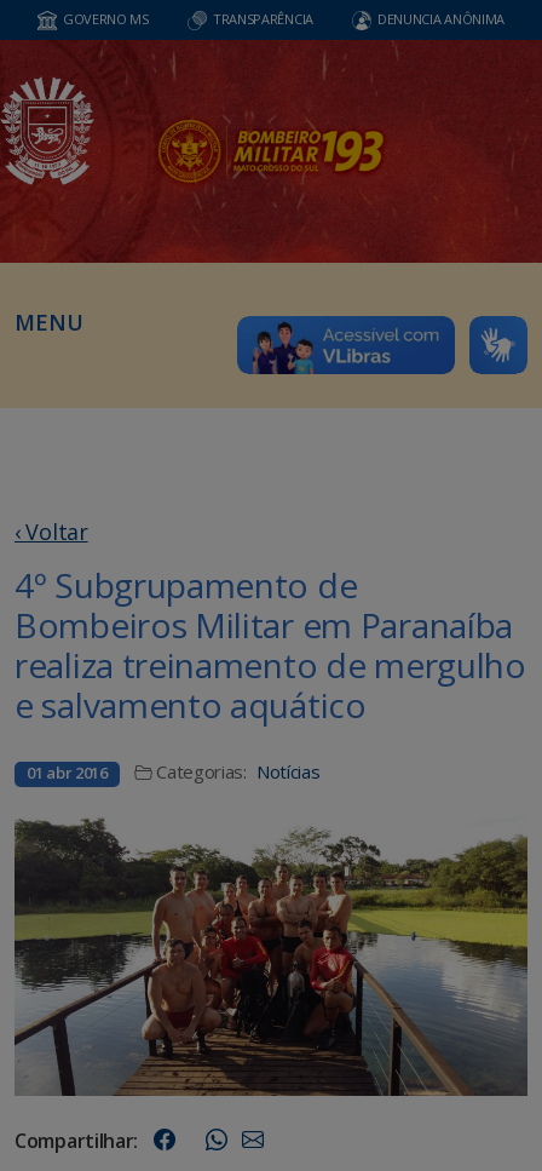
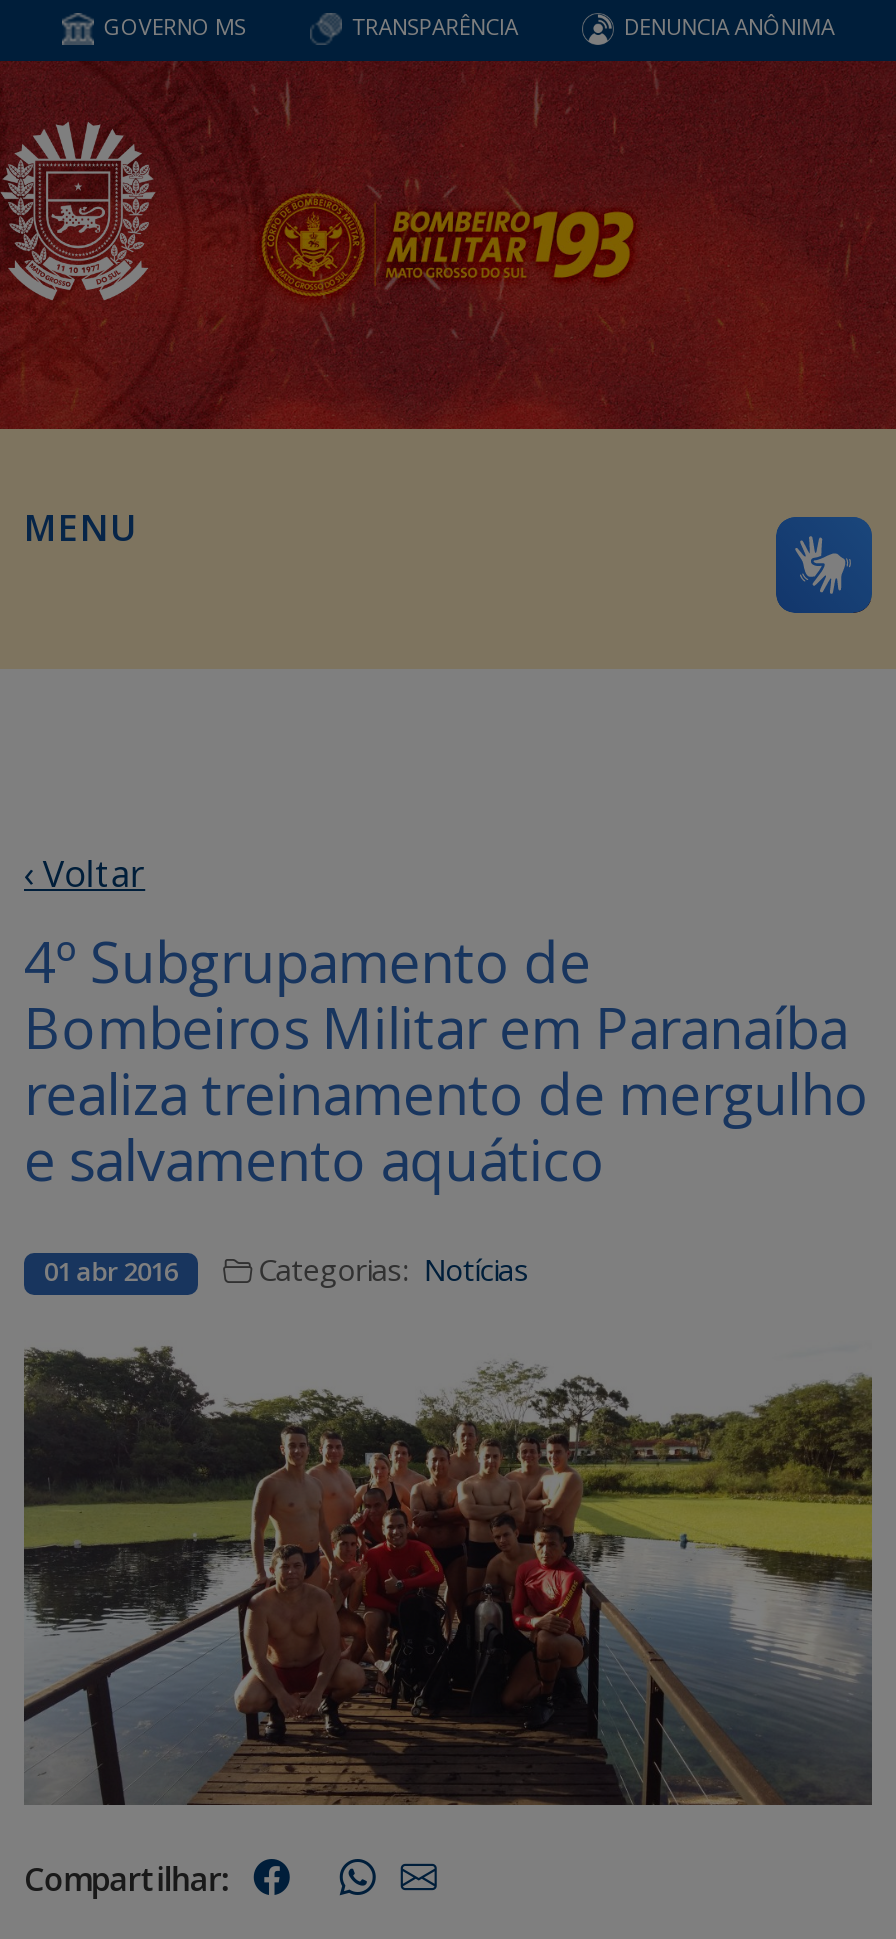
- [image]
